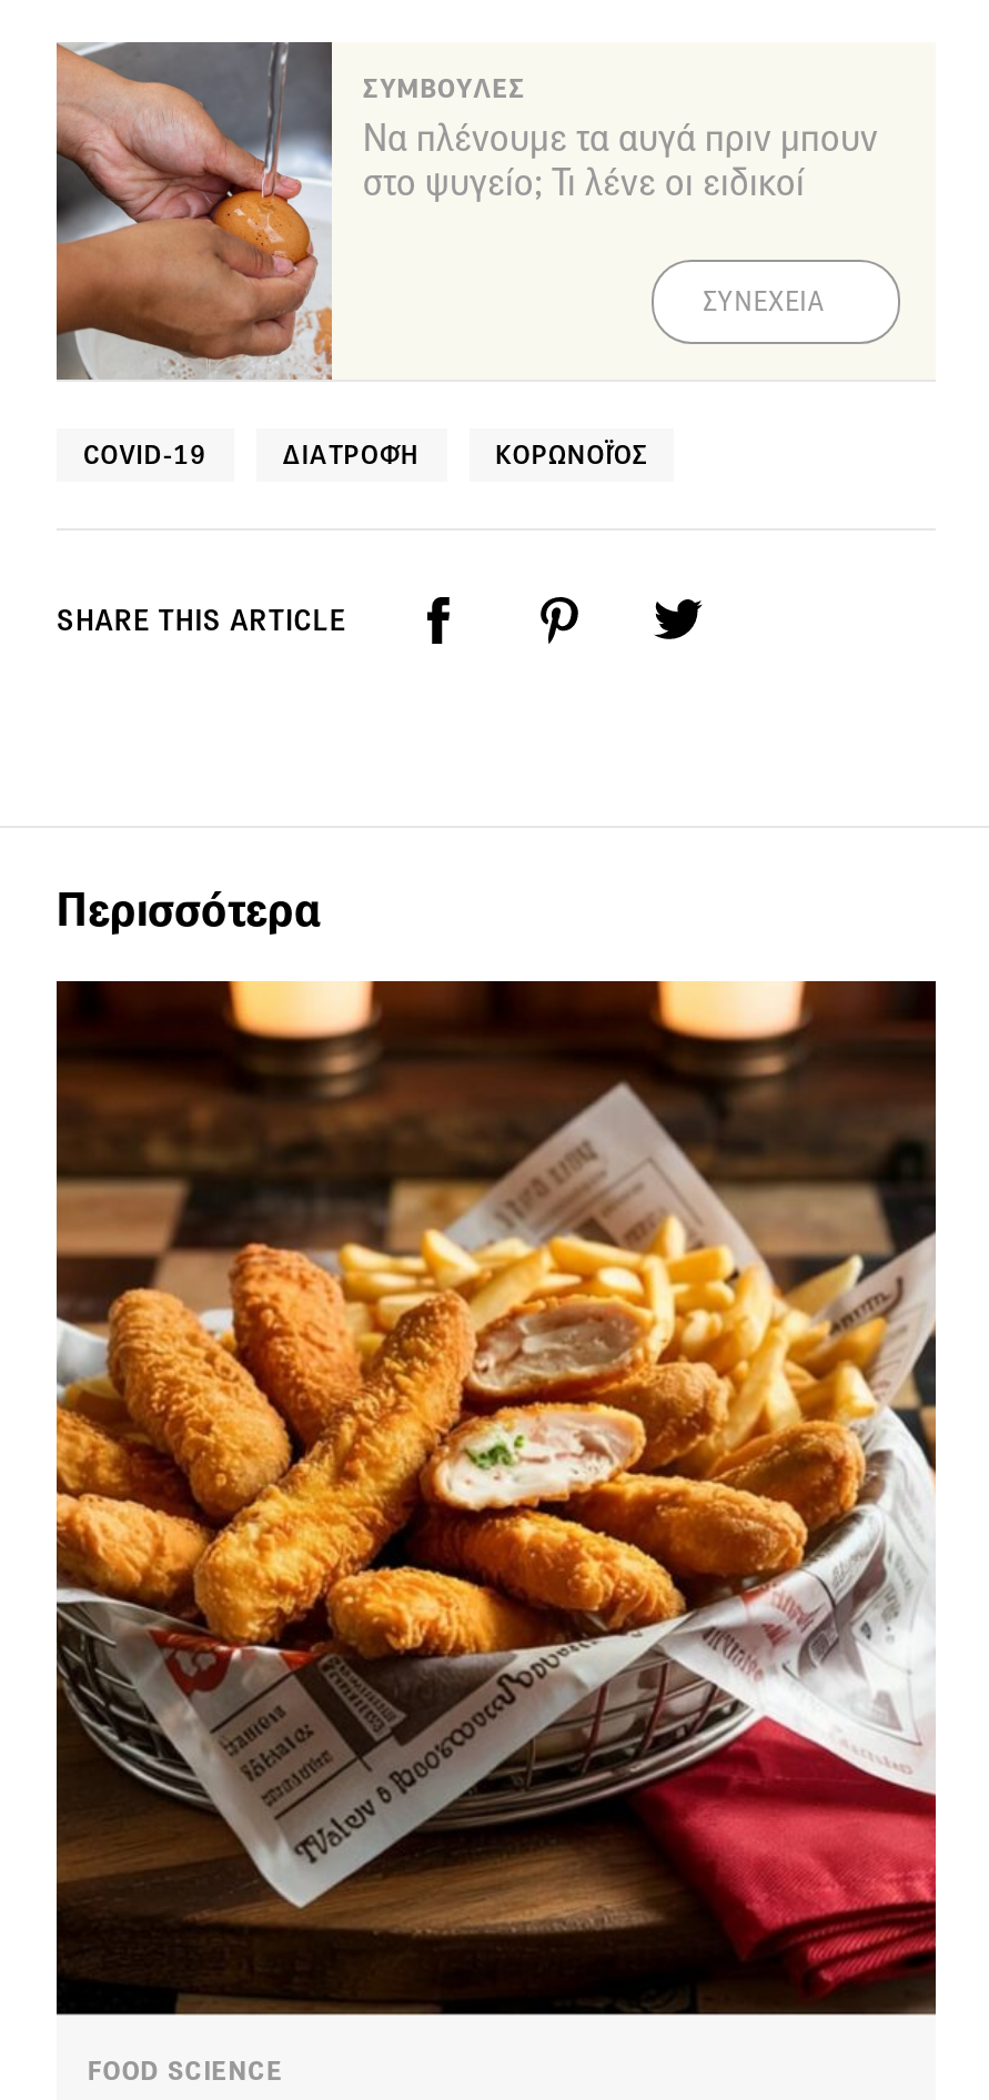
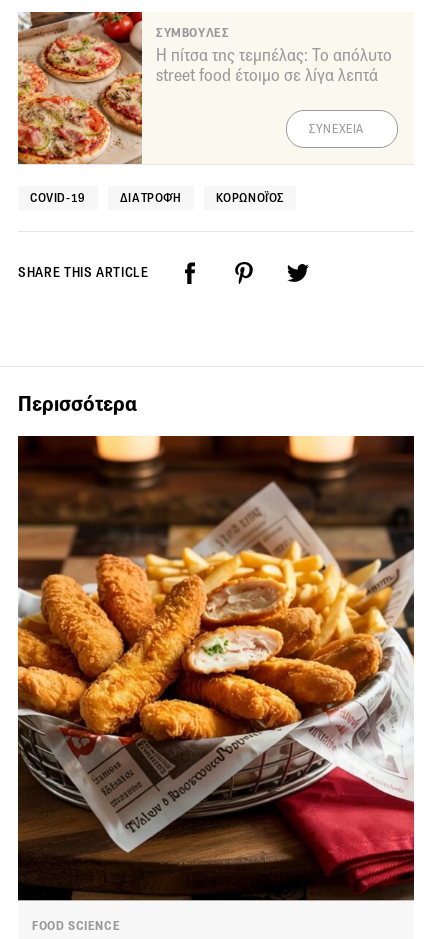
- [image]
- Να πλένουμε τα αυγά πριν μπουν
- στο ψυγείο; Τι λένε οι ειδικοί
+ [image]
+ Η πίτσα της τεμπέλας: Το απόλυτο
+ street food έτοιμο σε λίγα λεπτά
